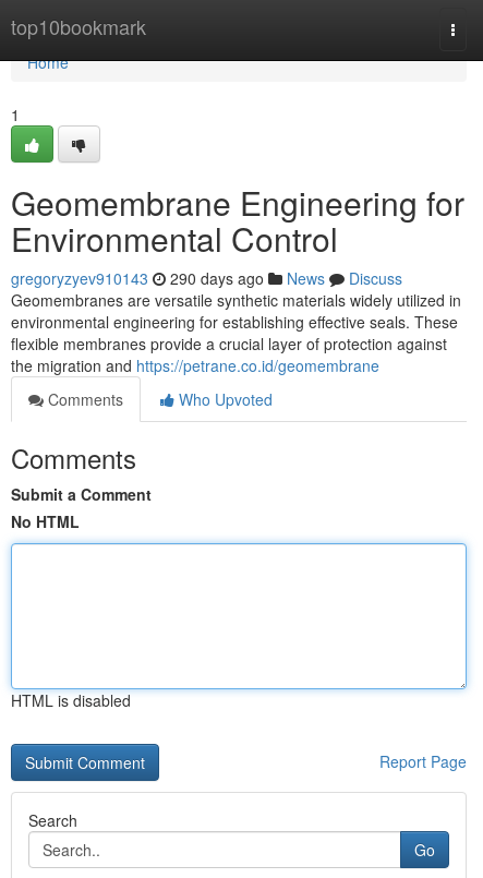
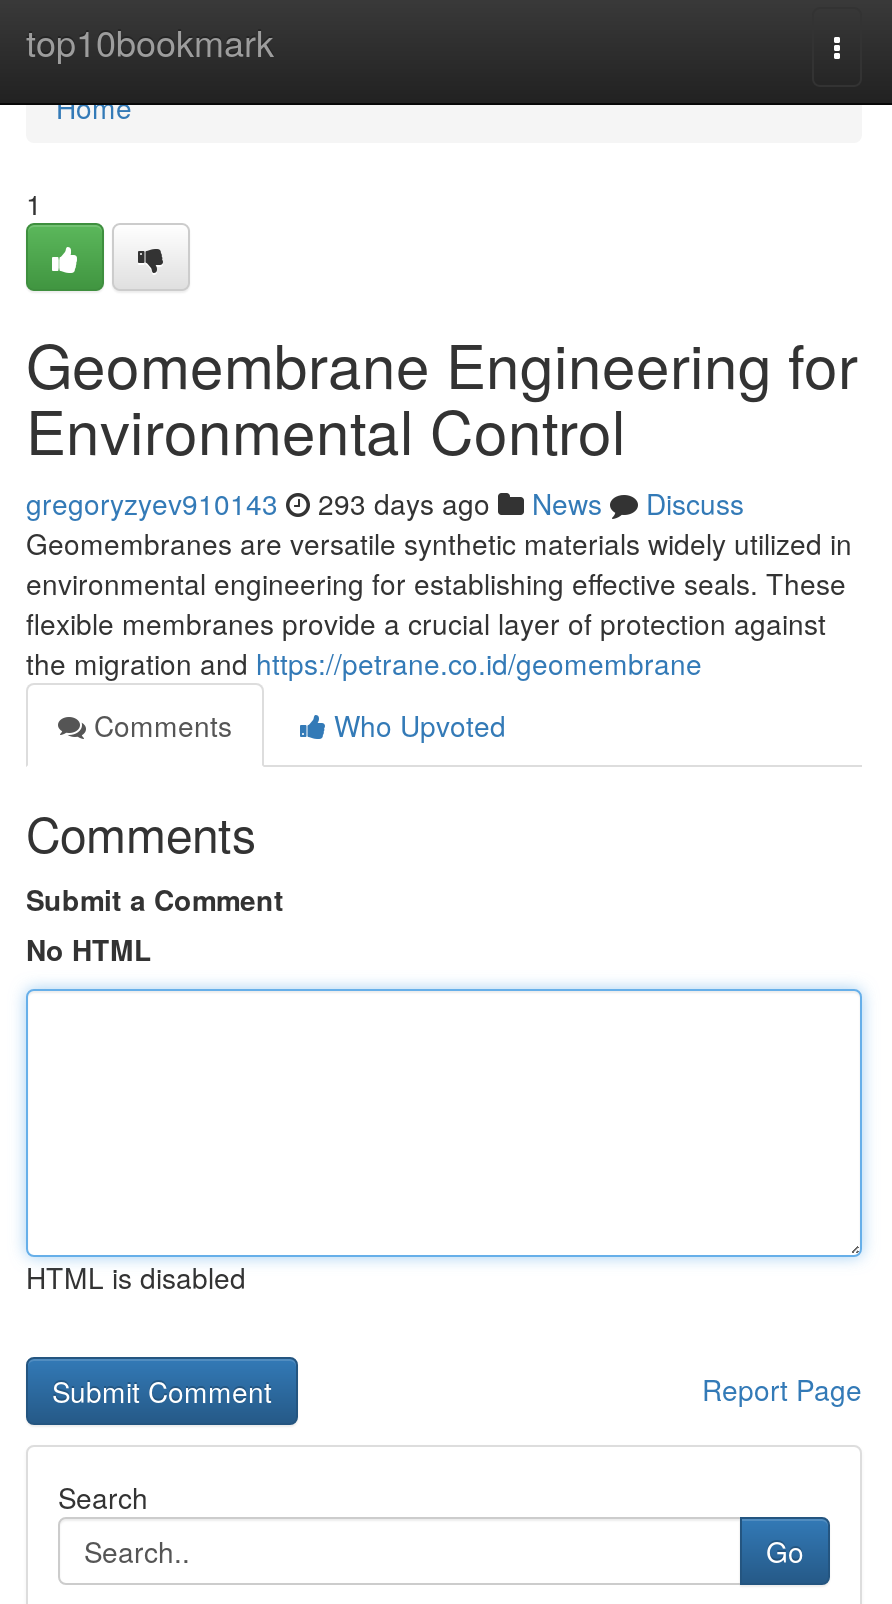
- gregoryzyev910143 290 days ago News Discuss
+ gregoryzyev910143 293 days ago News Discuss
